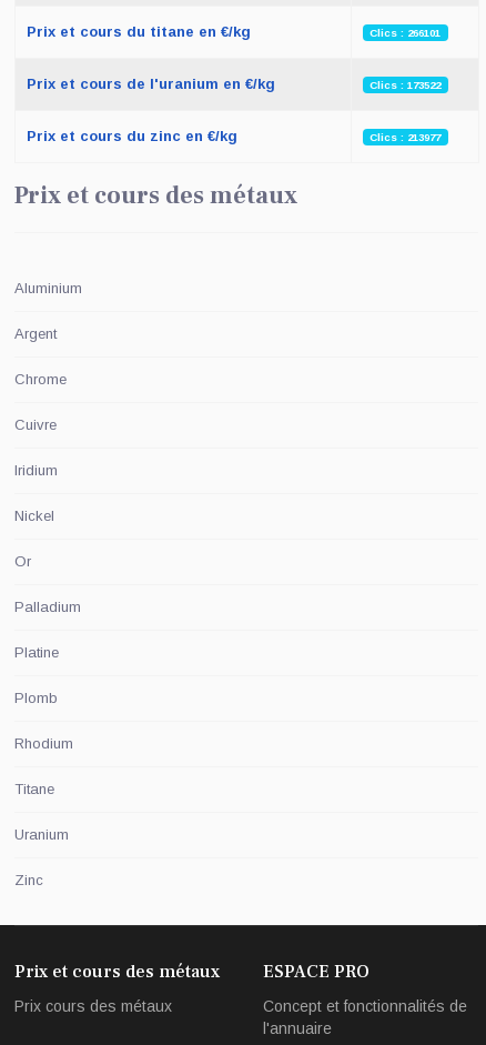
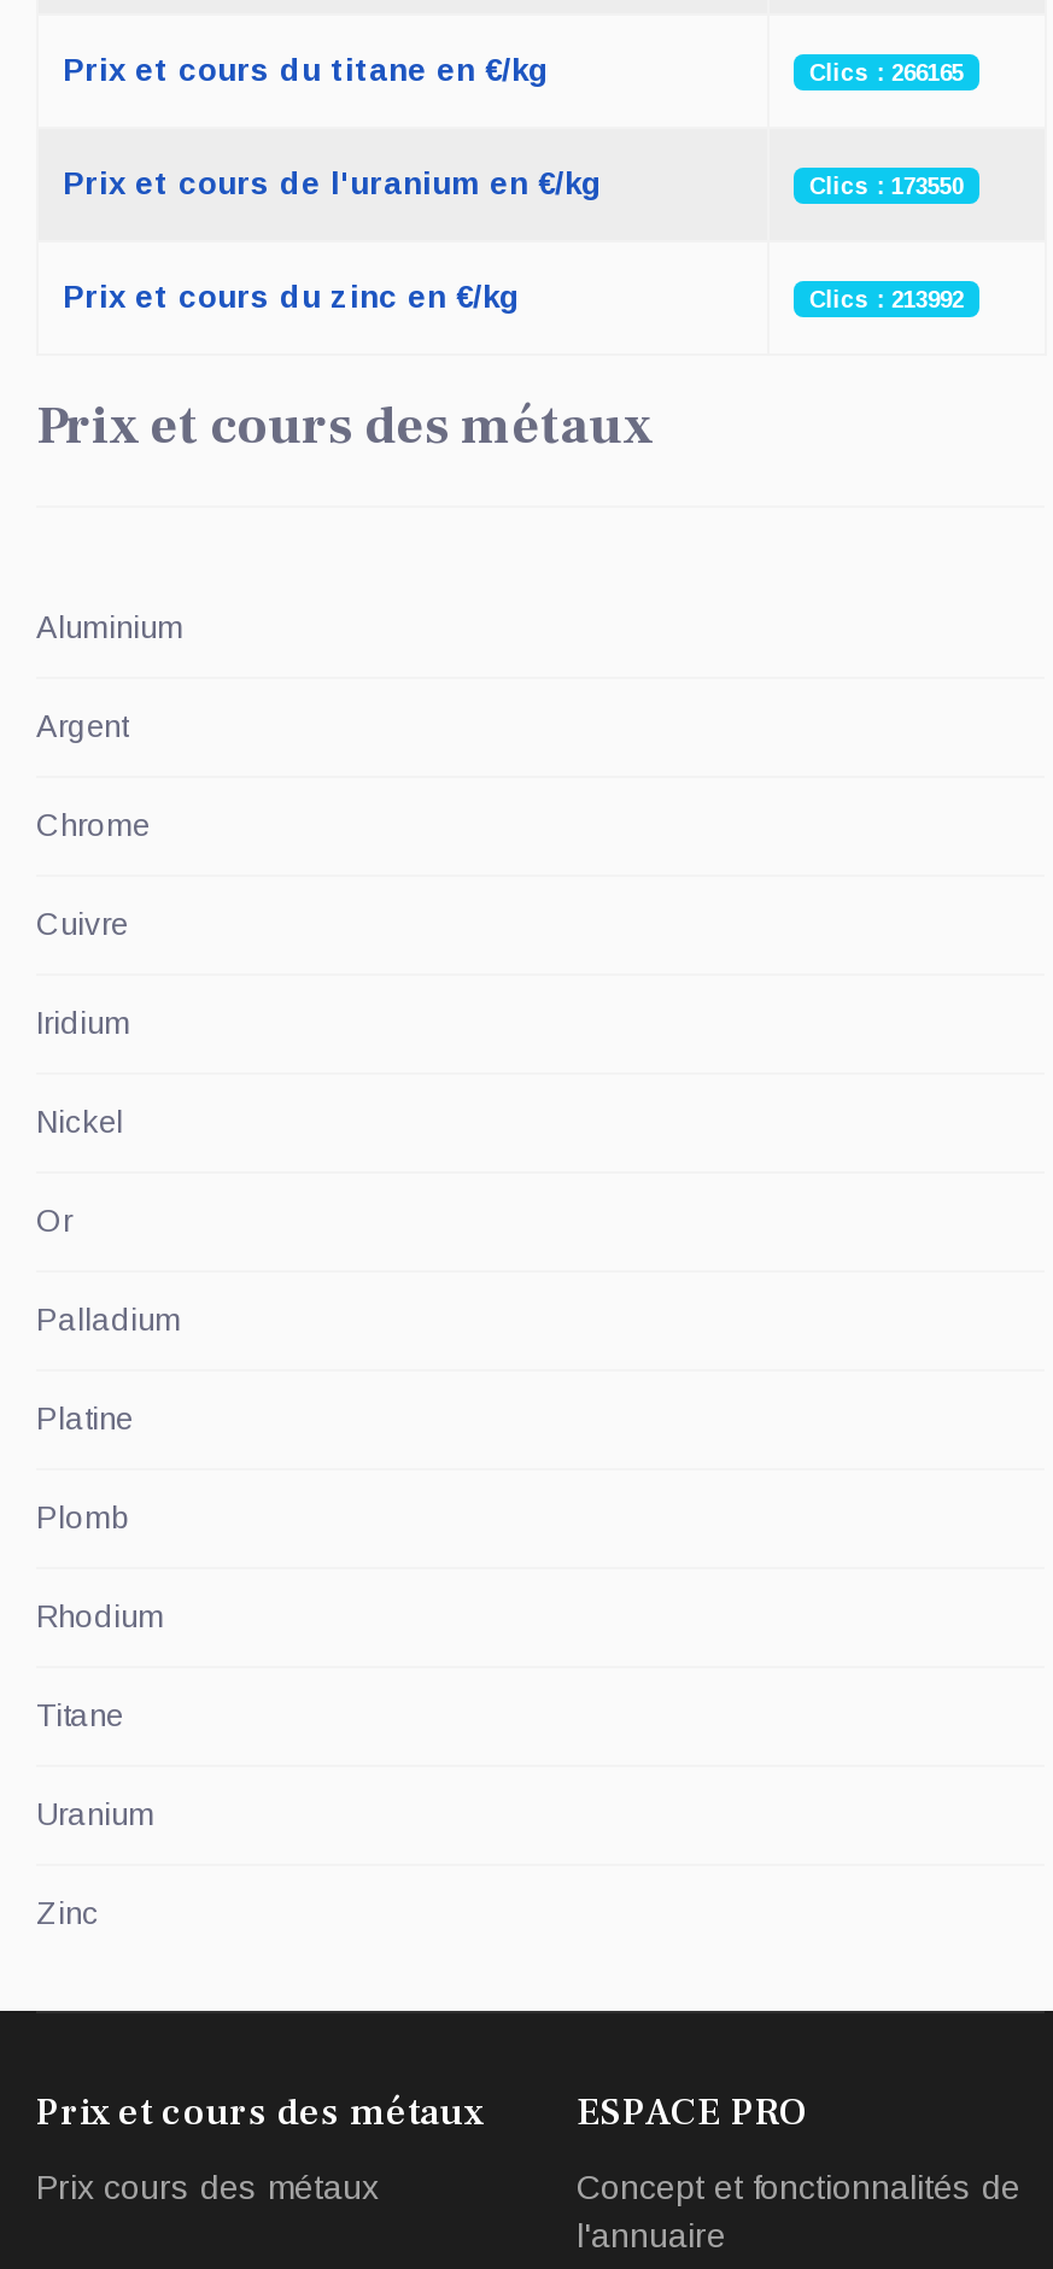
- Clics : 266101
+ Clics : 266165

- Clics : 173522
+ Clics : 173550

- Clics : 213977
+ Clics : 213992
